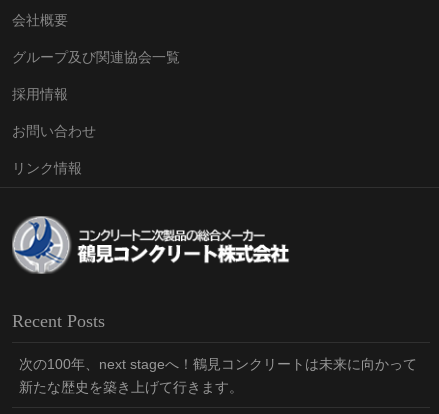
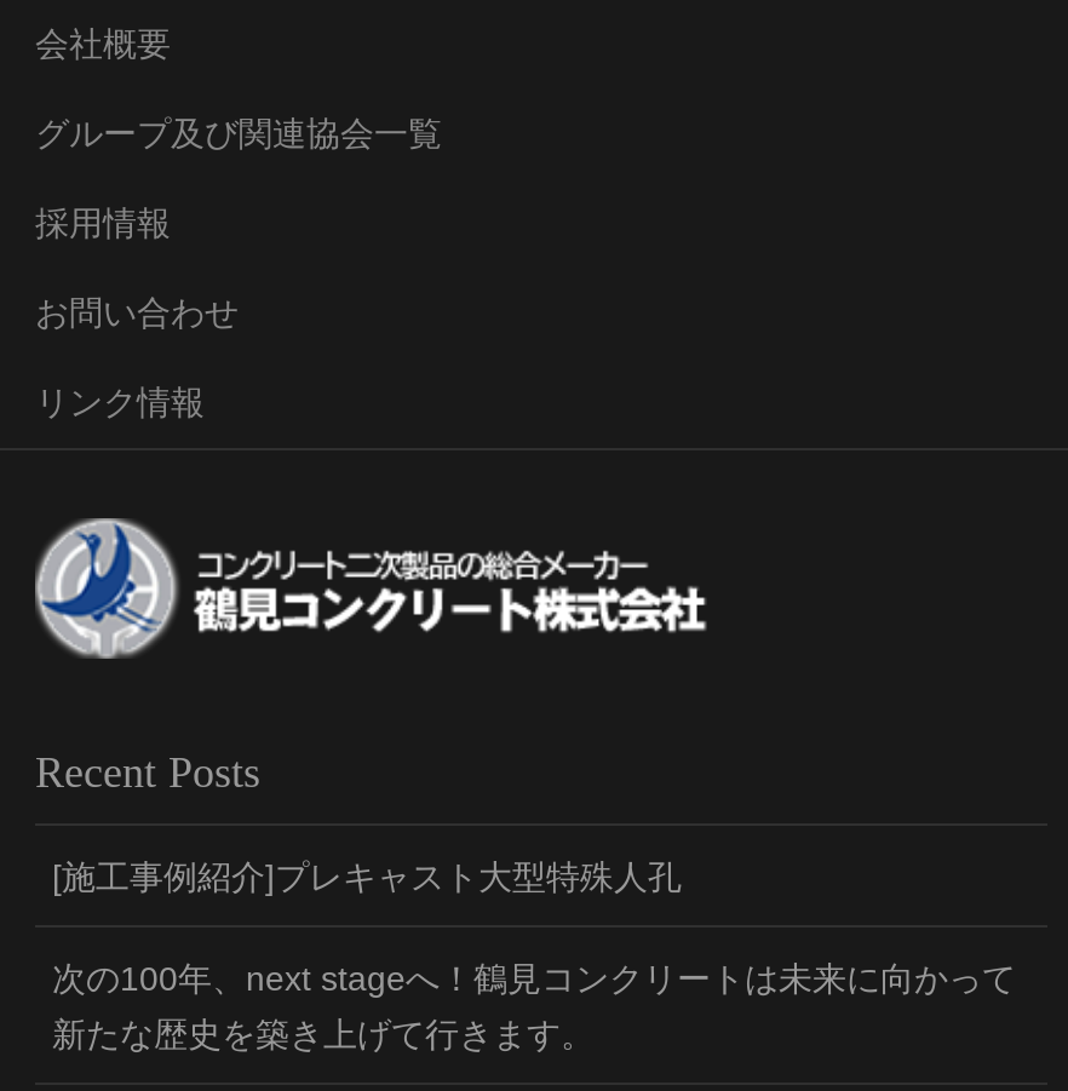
+ [施工事例紹介]プレキャスト大型特殊人孔
